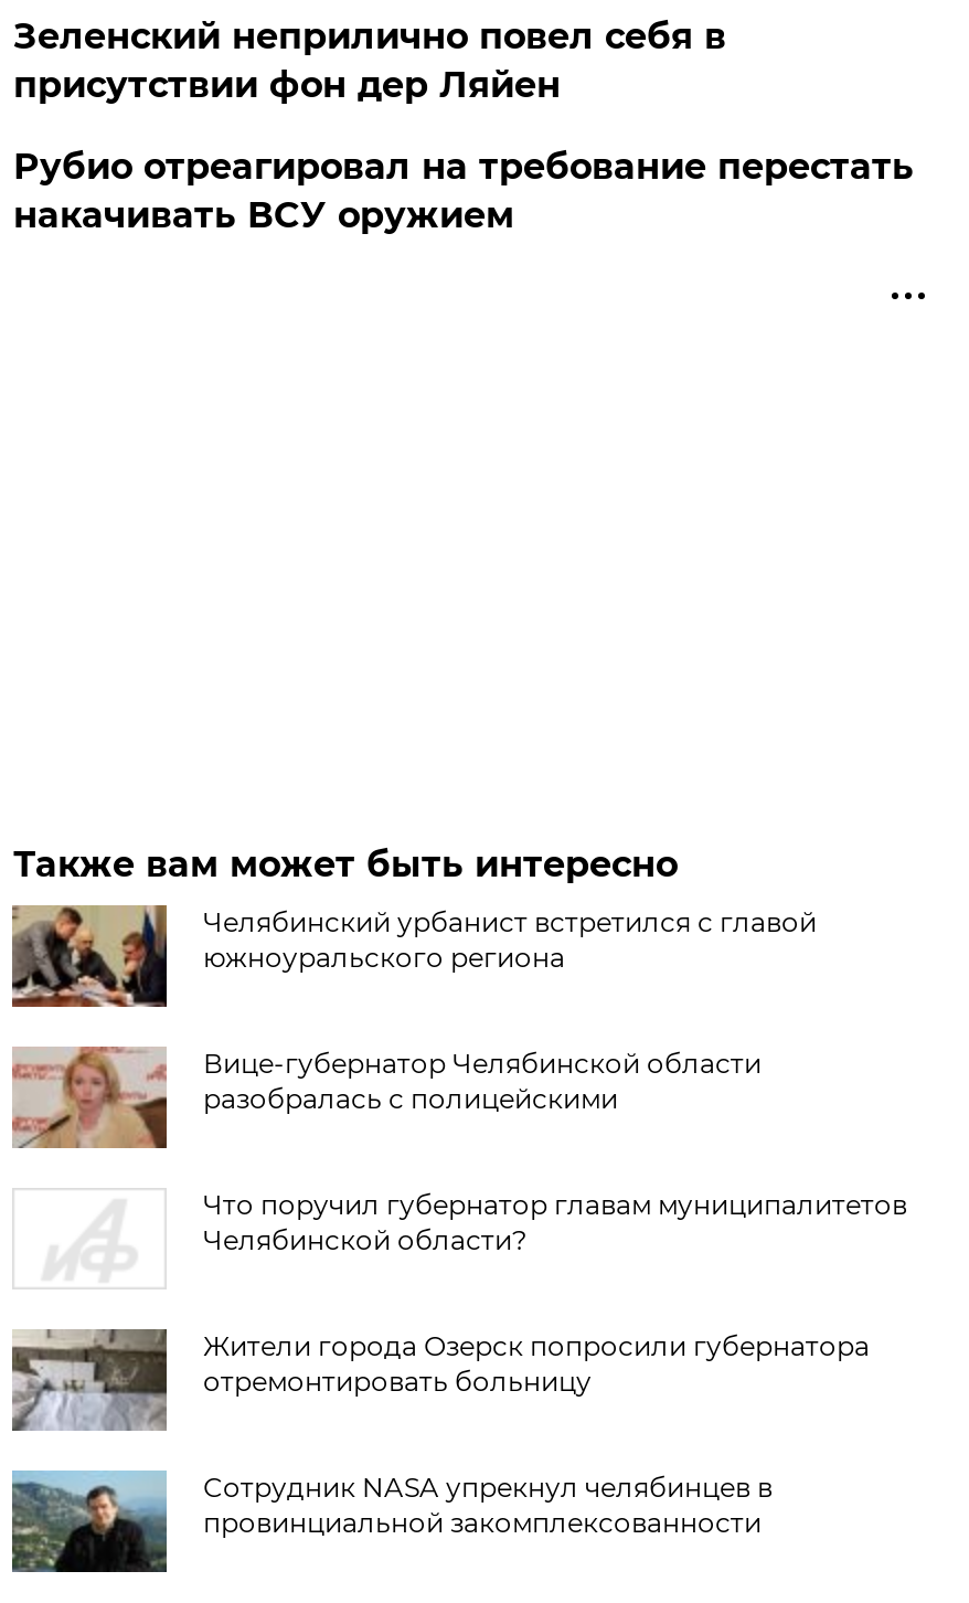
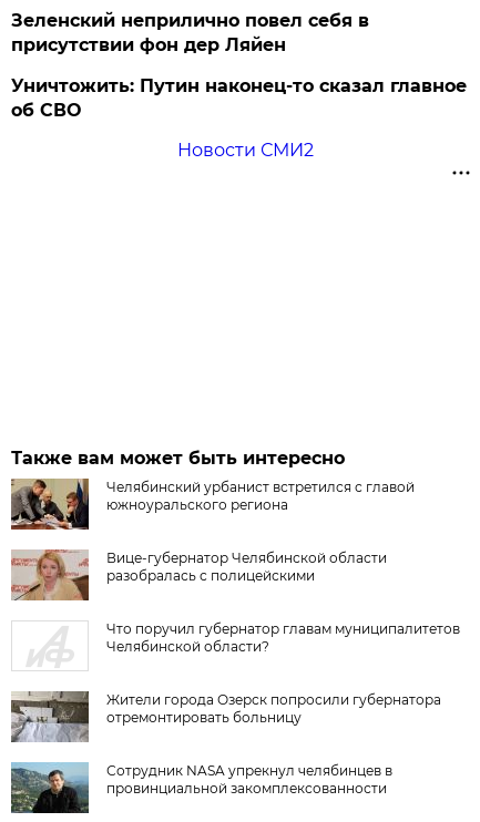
- Рубио отреагировал на требование перестать
- накачивать ВСУ оружием
+ Уничтожить: Путин наконец-то сказал главное
+ об СВО
+ Новости СМИ2
